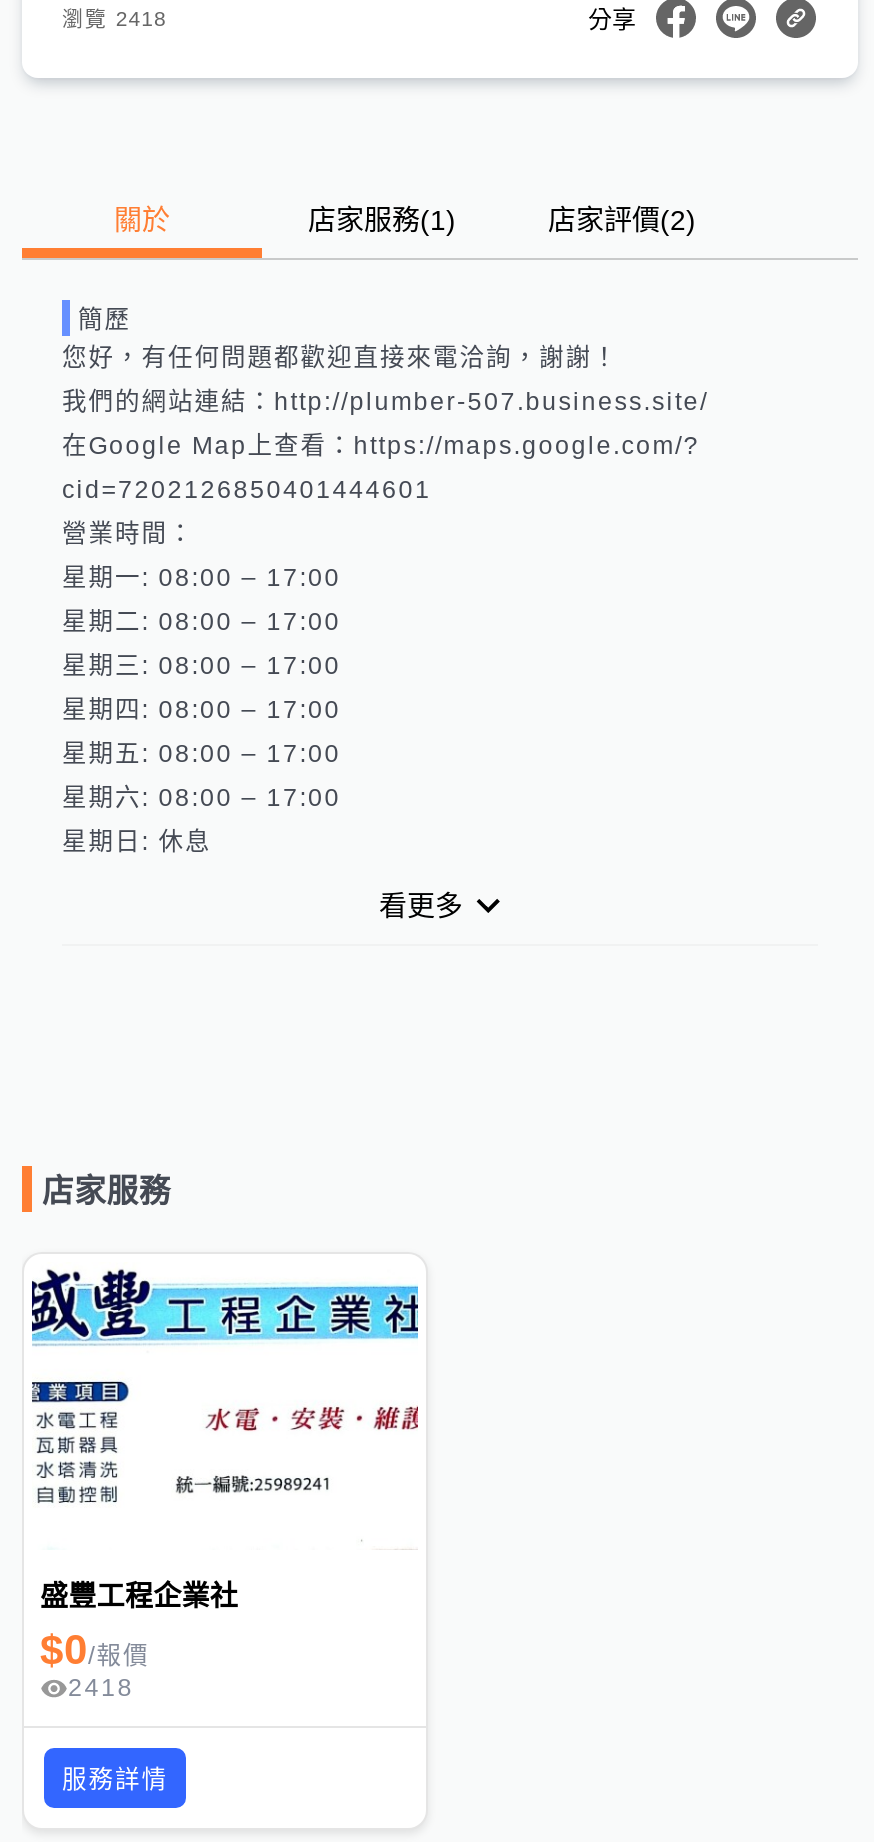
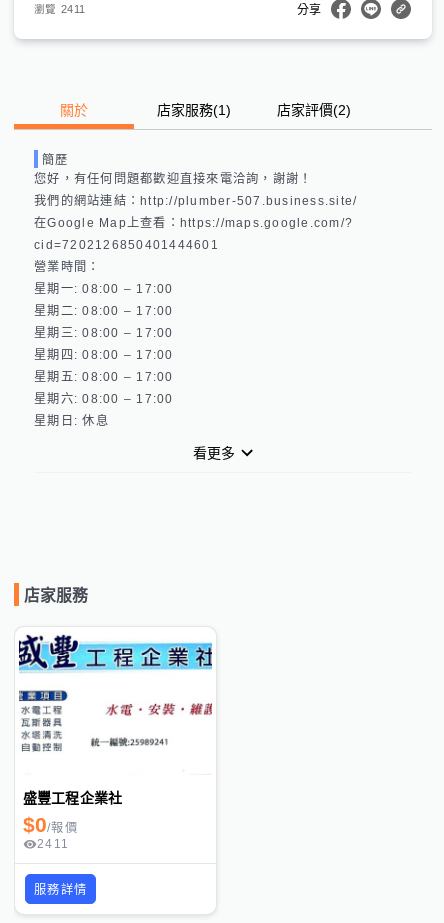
- 瀏覽 2418
+ 瀏覽 2411

- 2418
+ 2411
